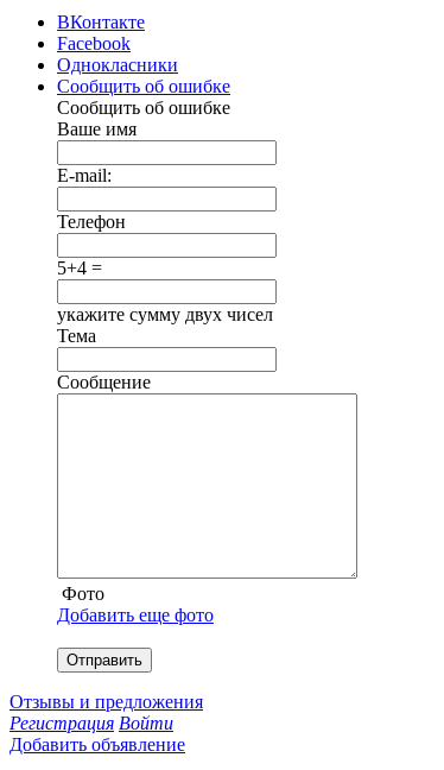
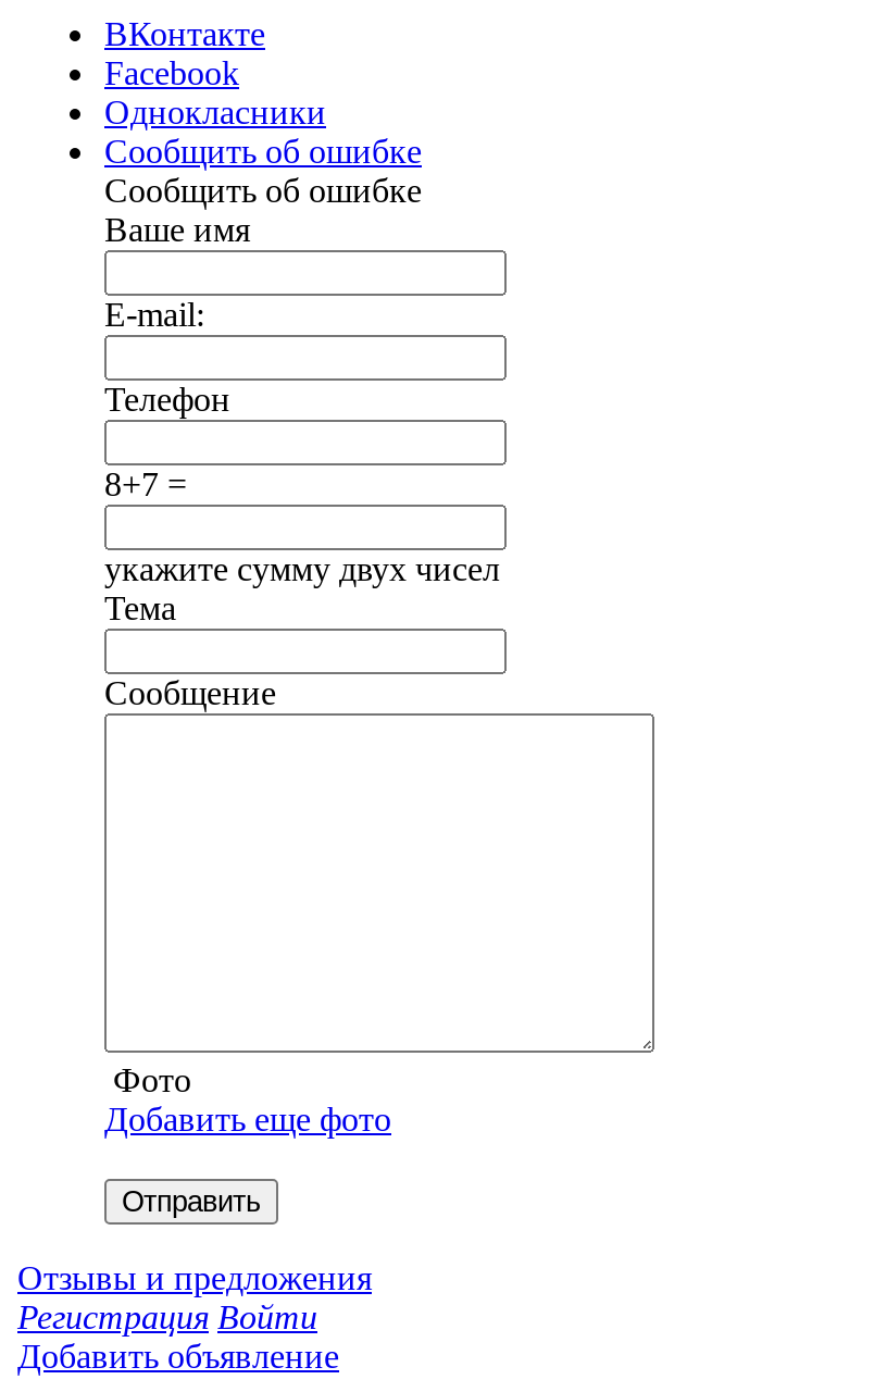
- 5+4 =
+ 8+7 =
